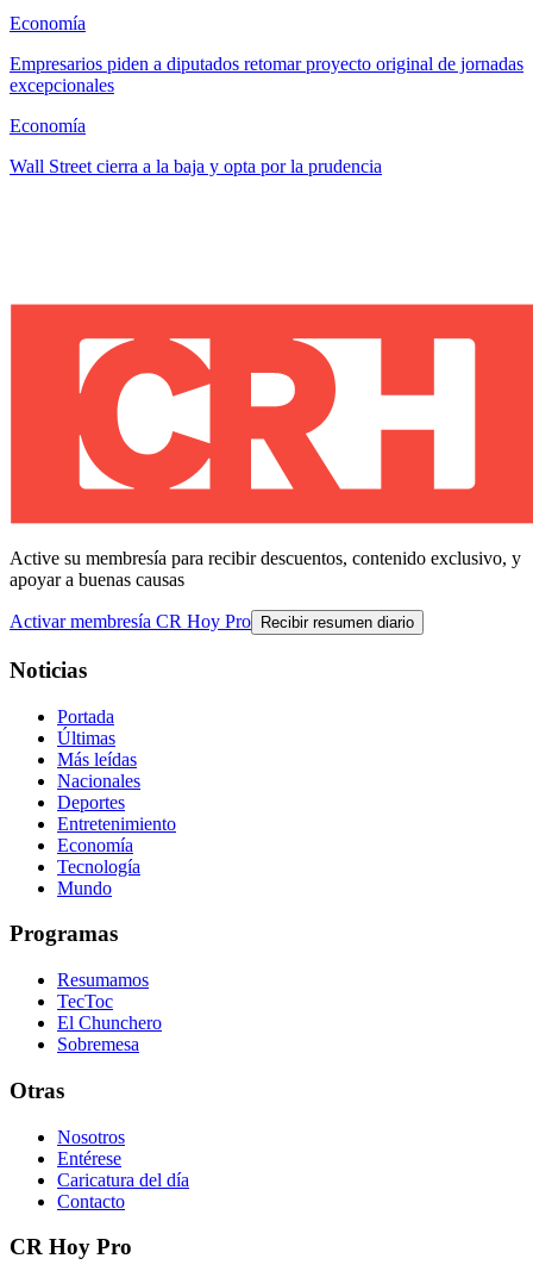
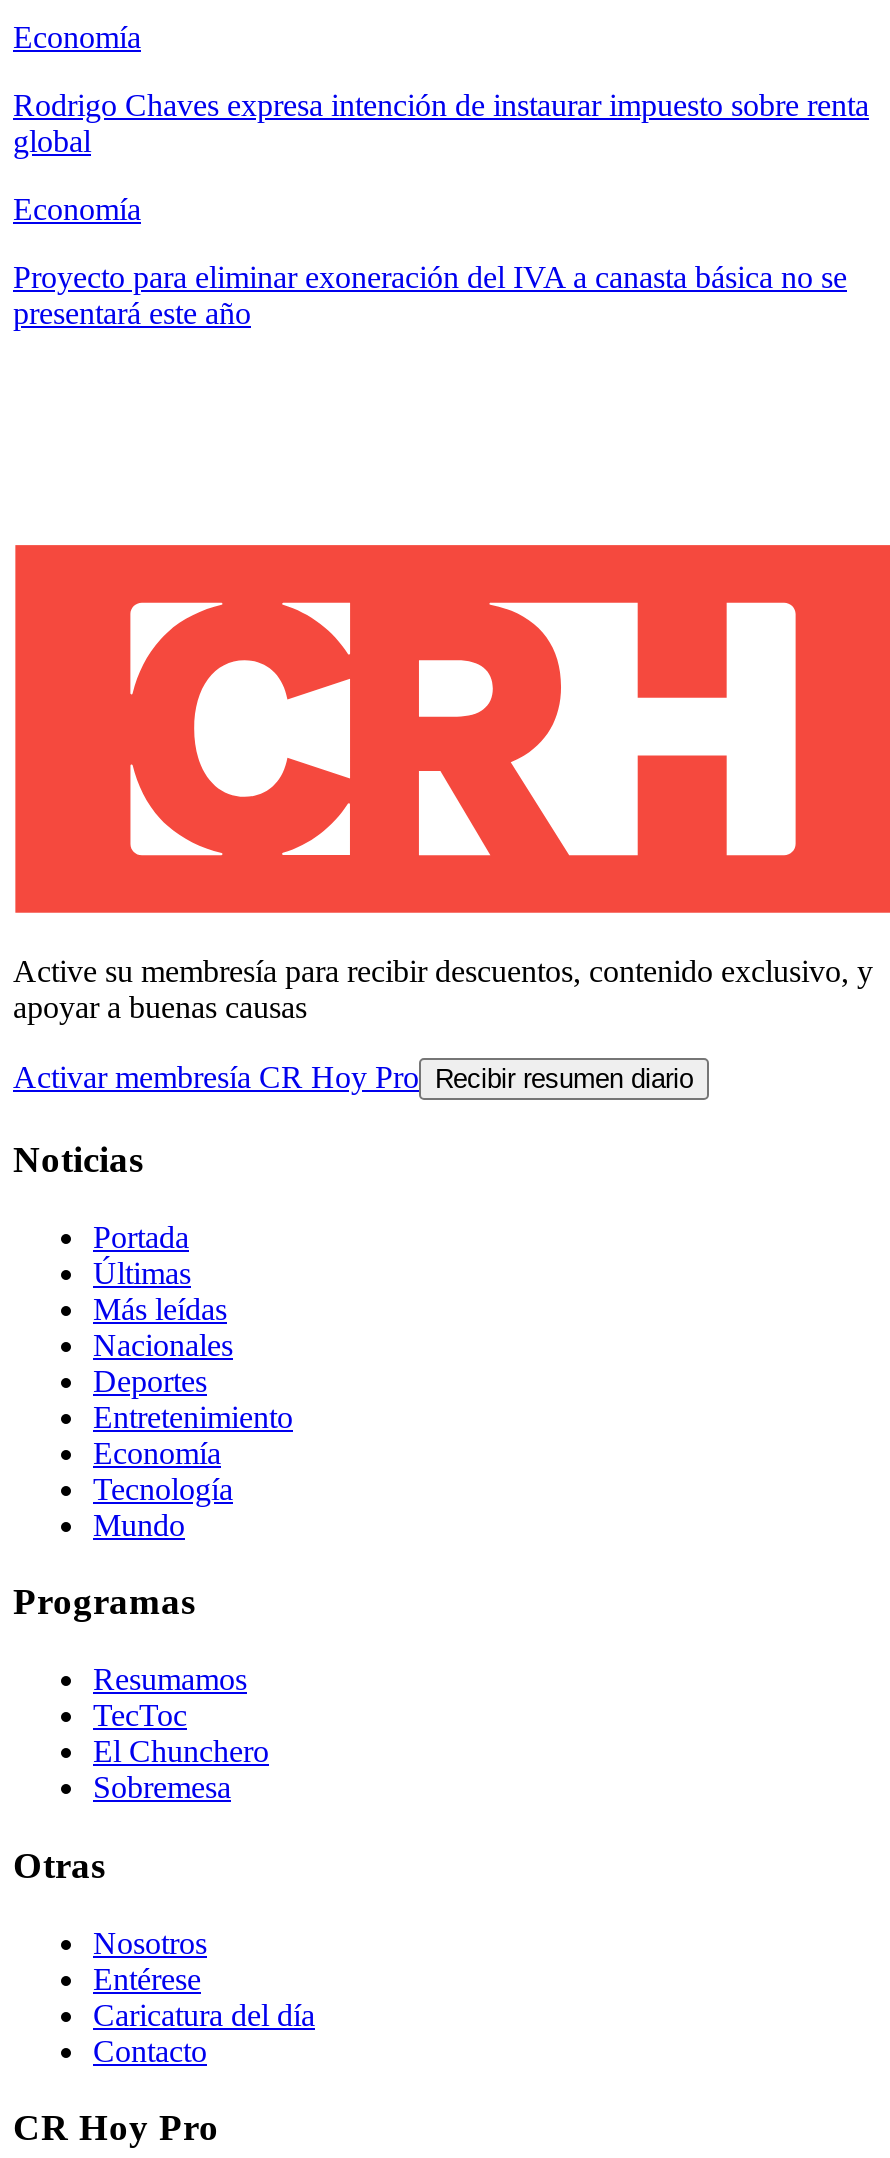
- Empresarios piden a diputados retomar proyecto original de jornadas
- excepcionales
+ Rodrigo Chaves expresa intención de instaurar impuesto sobre renta
+ global

- Wall Street cierra a la baja y opta por la prudencia
+ Proyecto para eliminar exoneración del IVA a canasta básica no se
+ presentará este año
